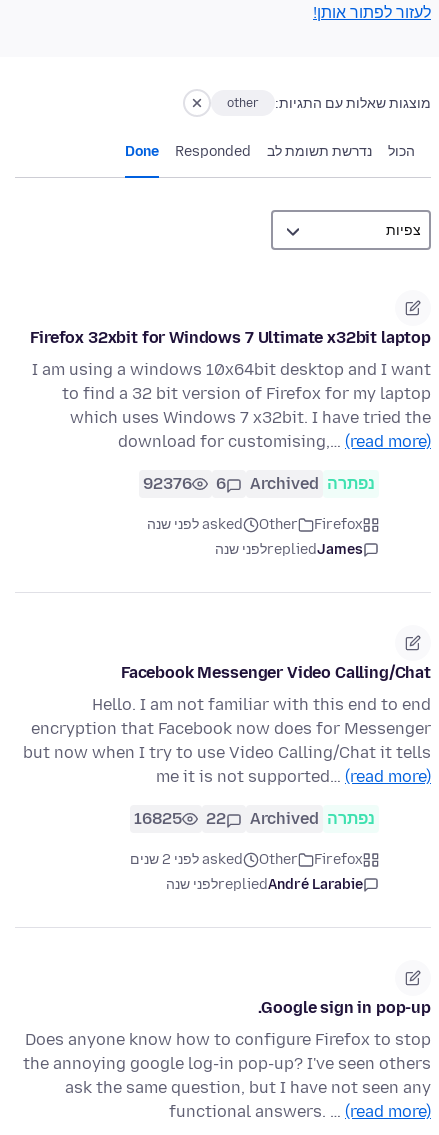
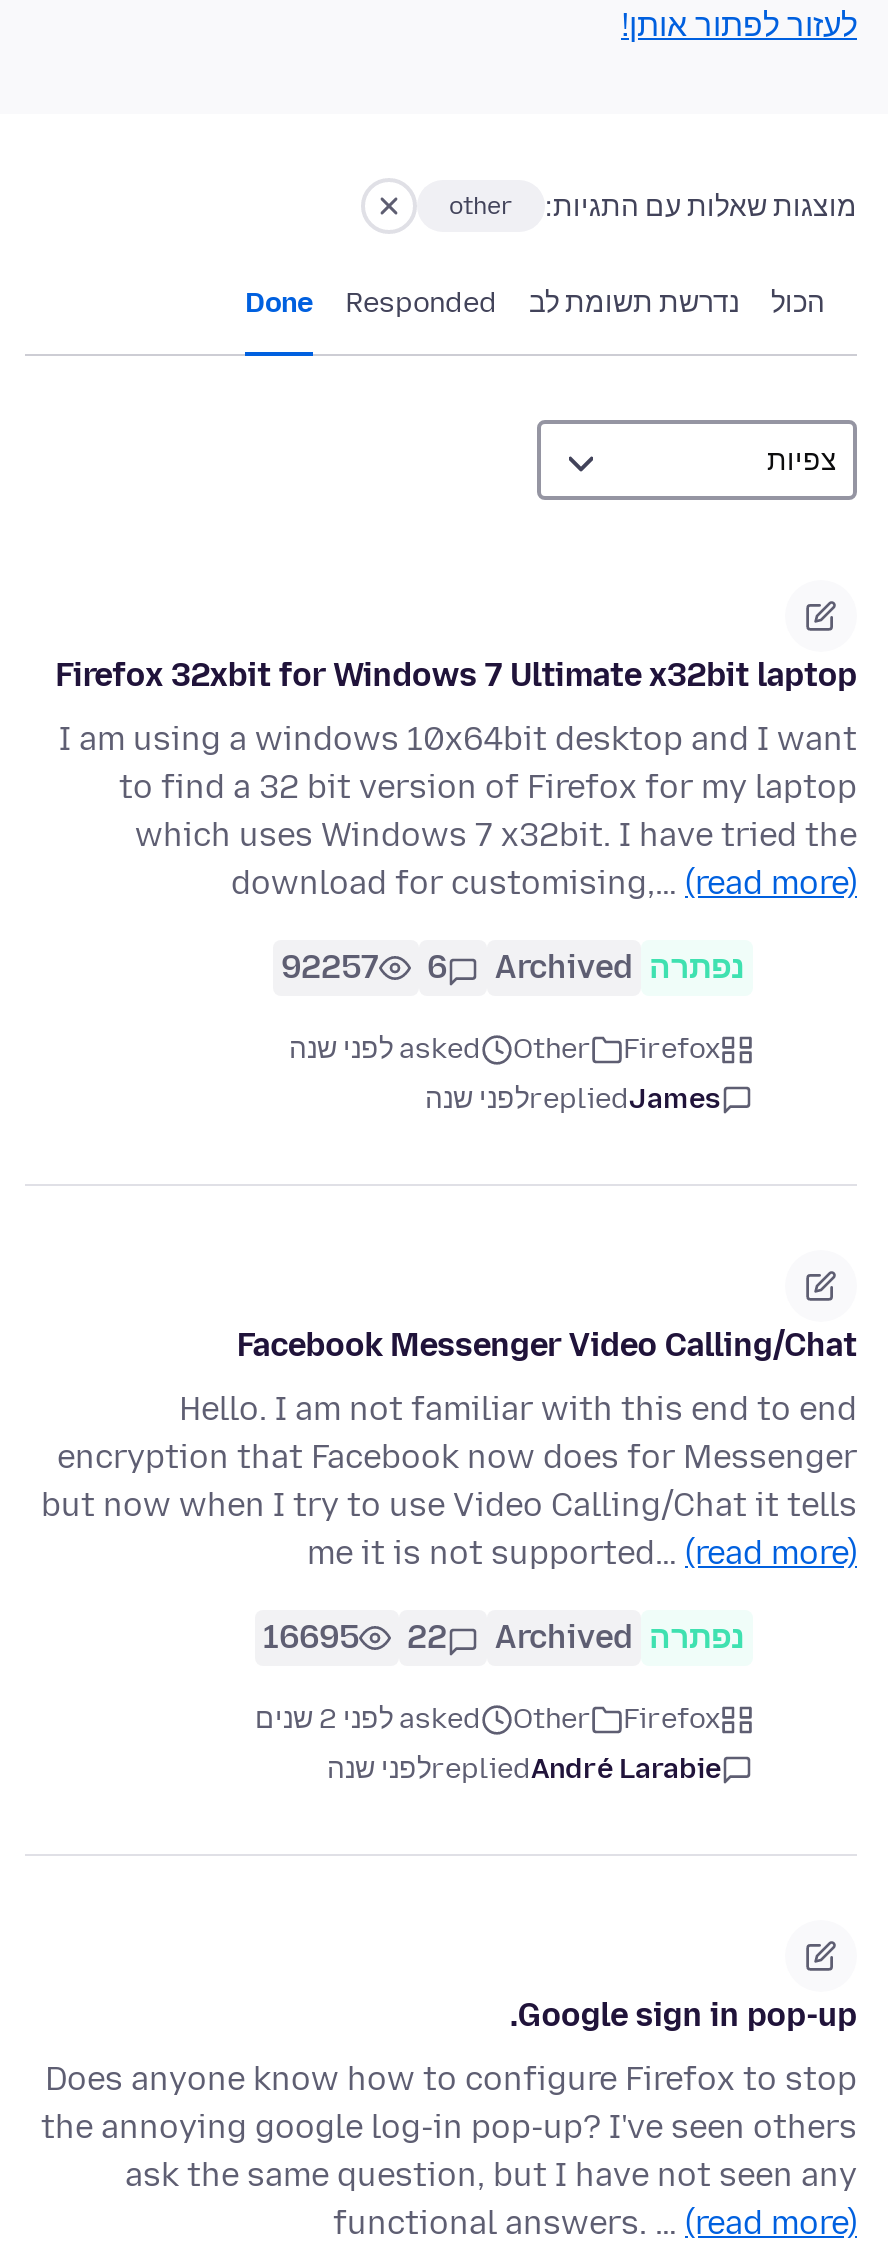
- 92376
+ 92257

- 16825
+ 16695
